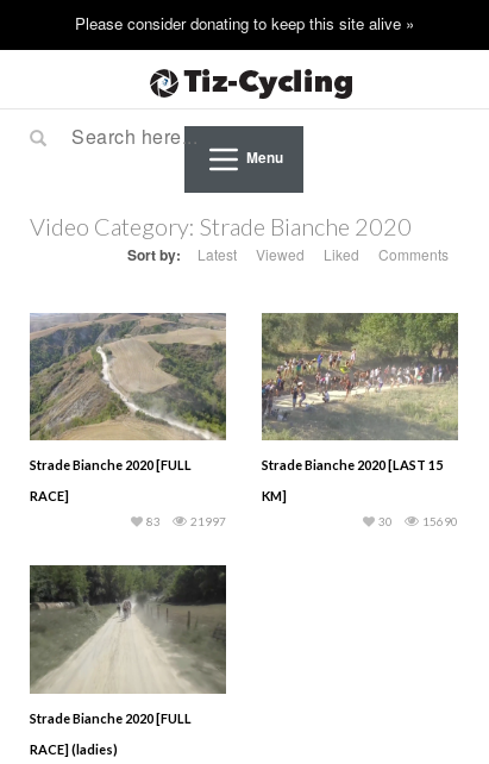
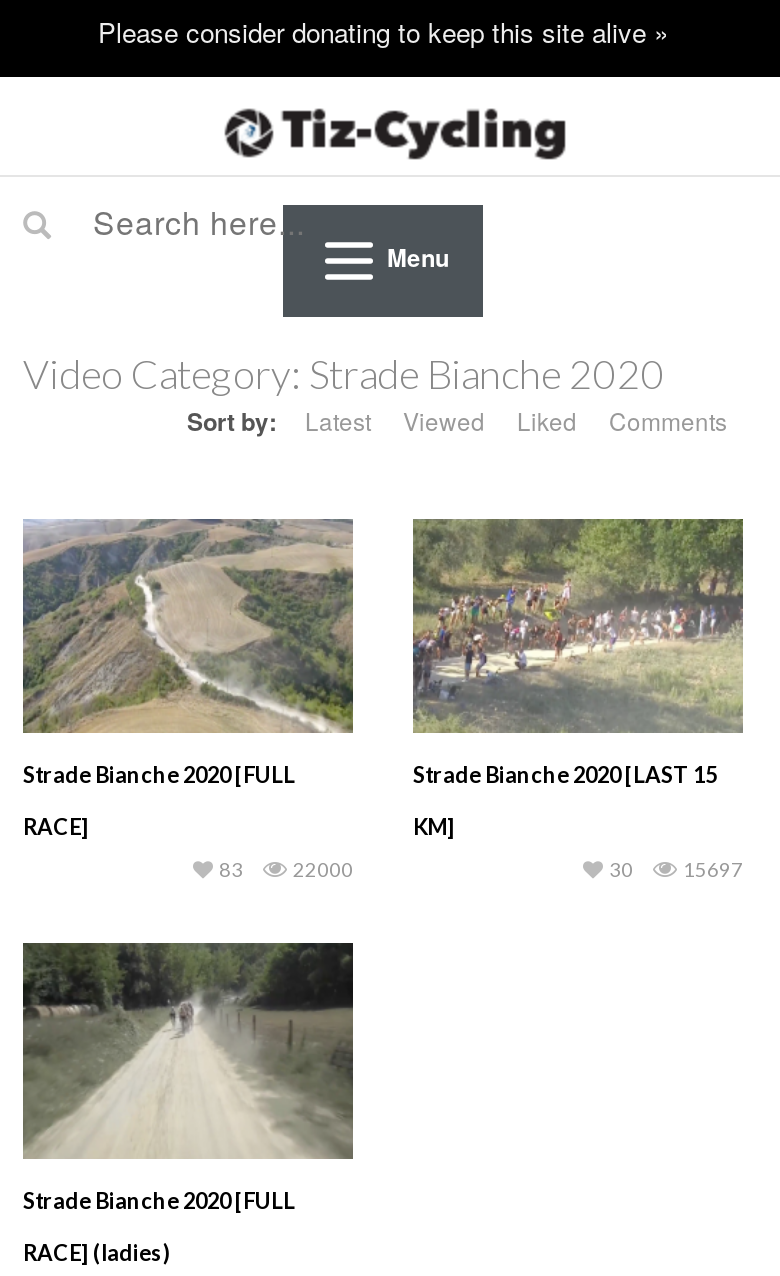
- 21997
+ 22000

- 15690
+ 15697
